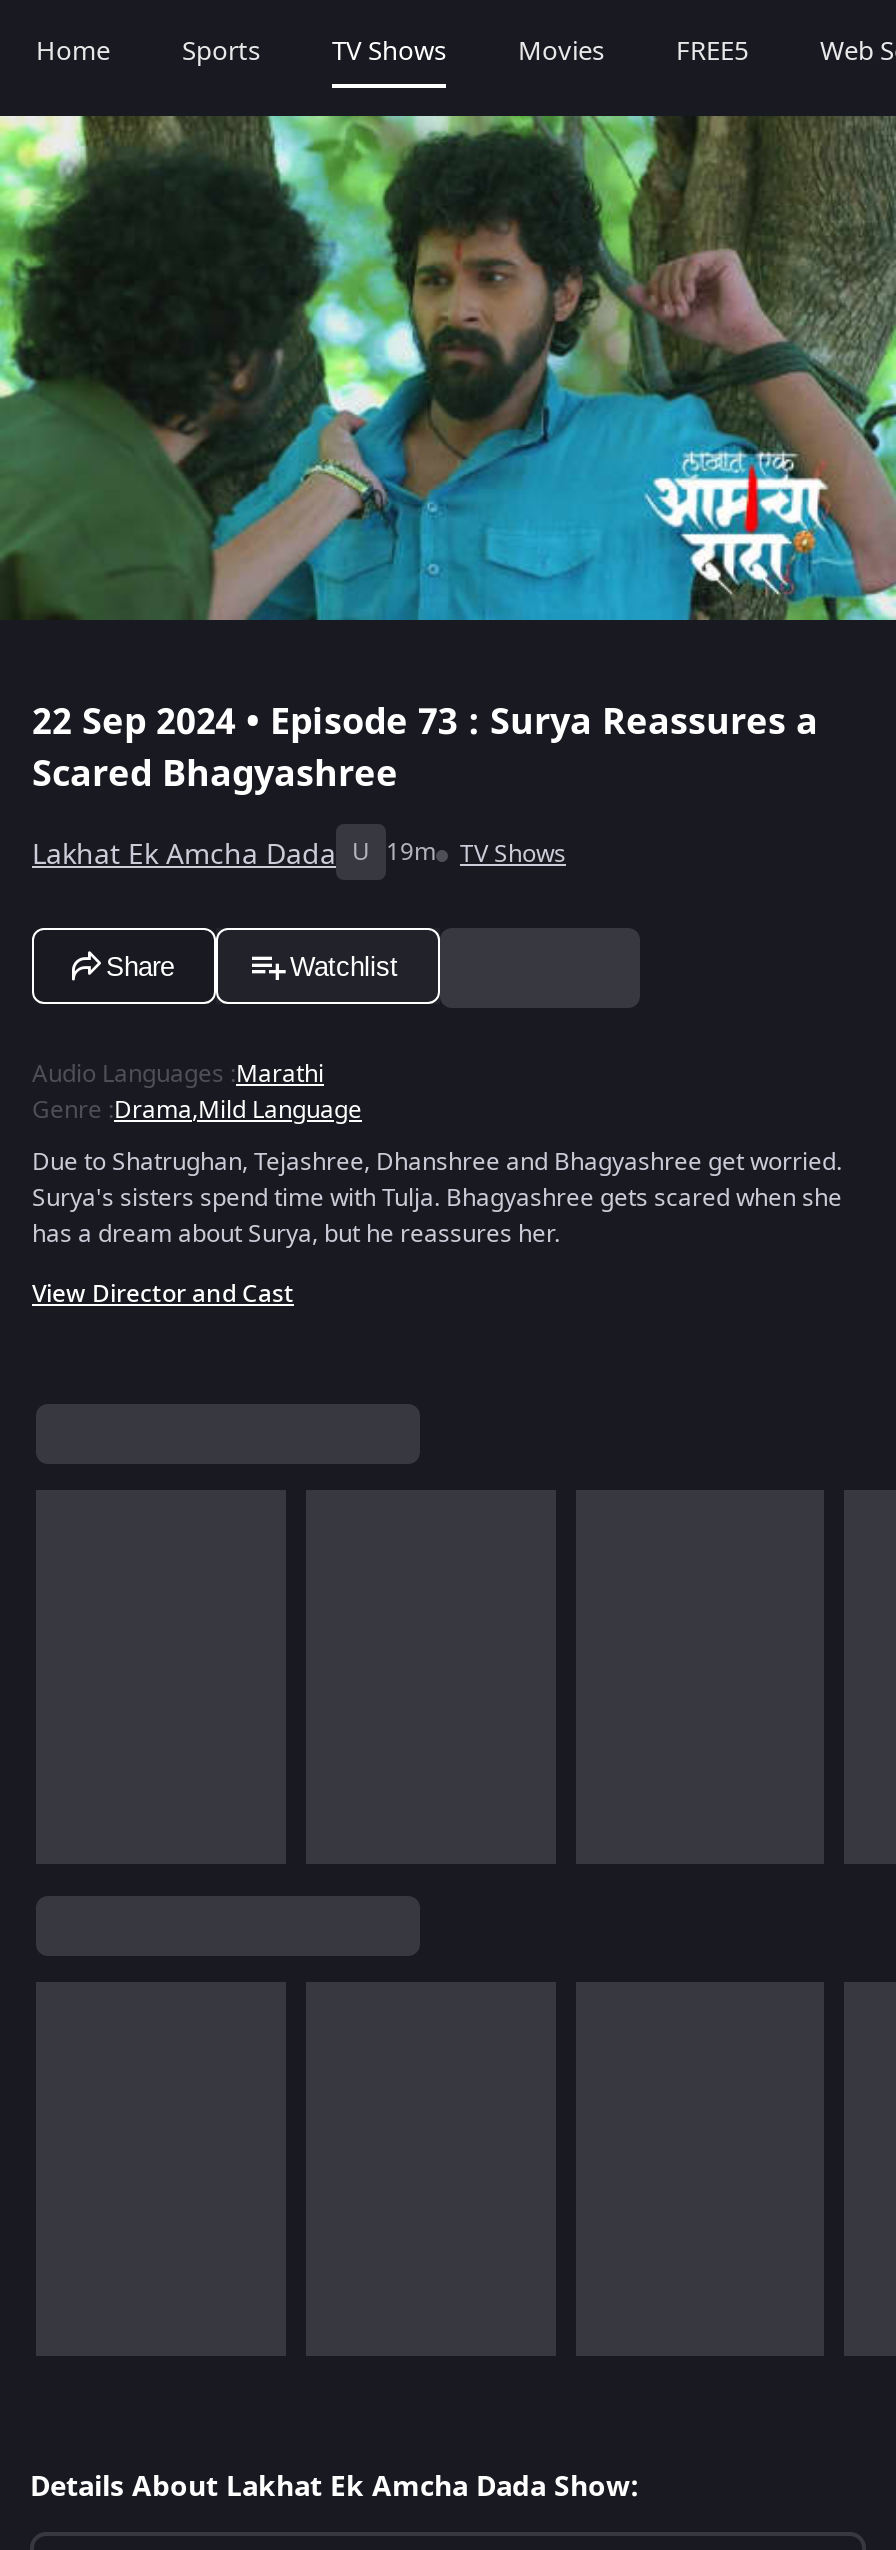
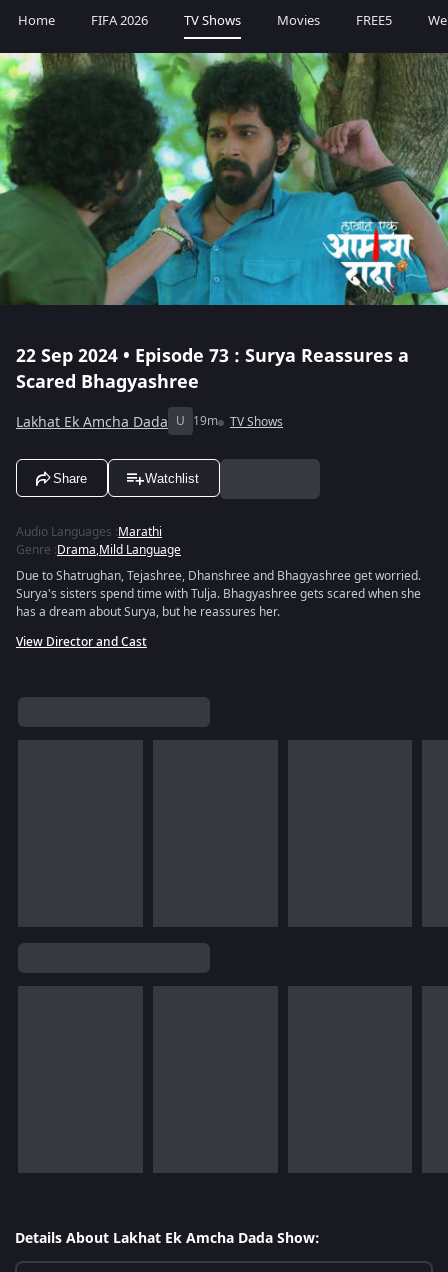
- Sports
+ FIFA 2026
